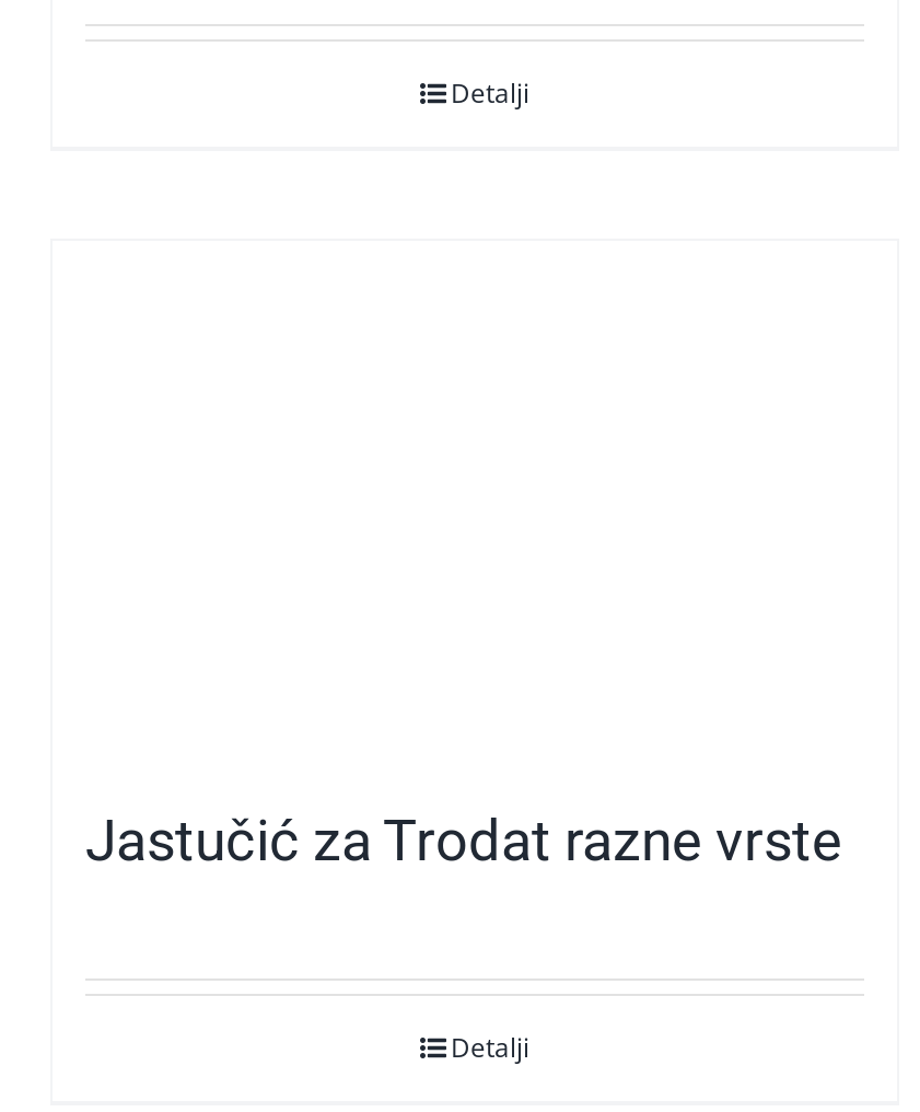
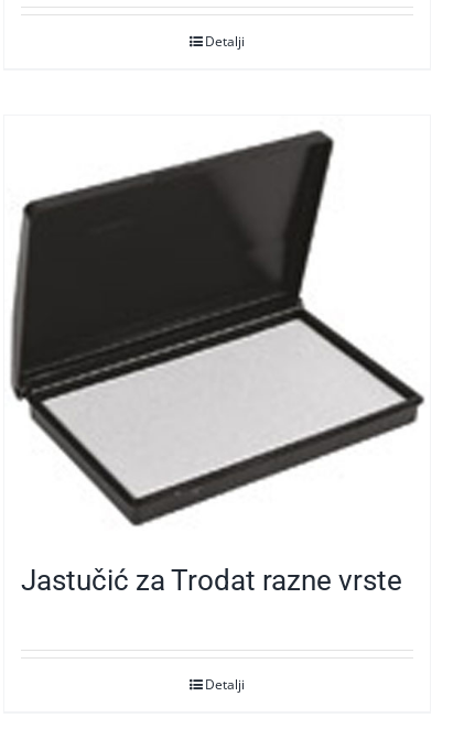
+ [image]
